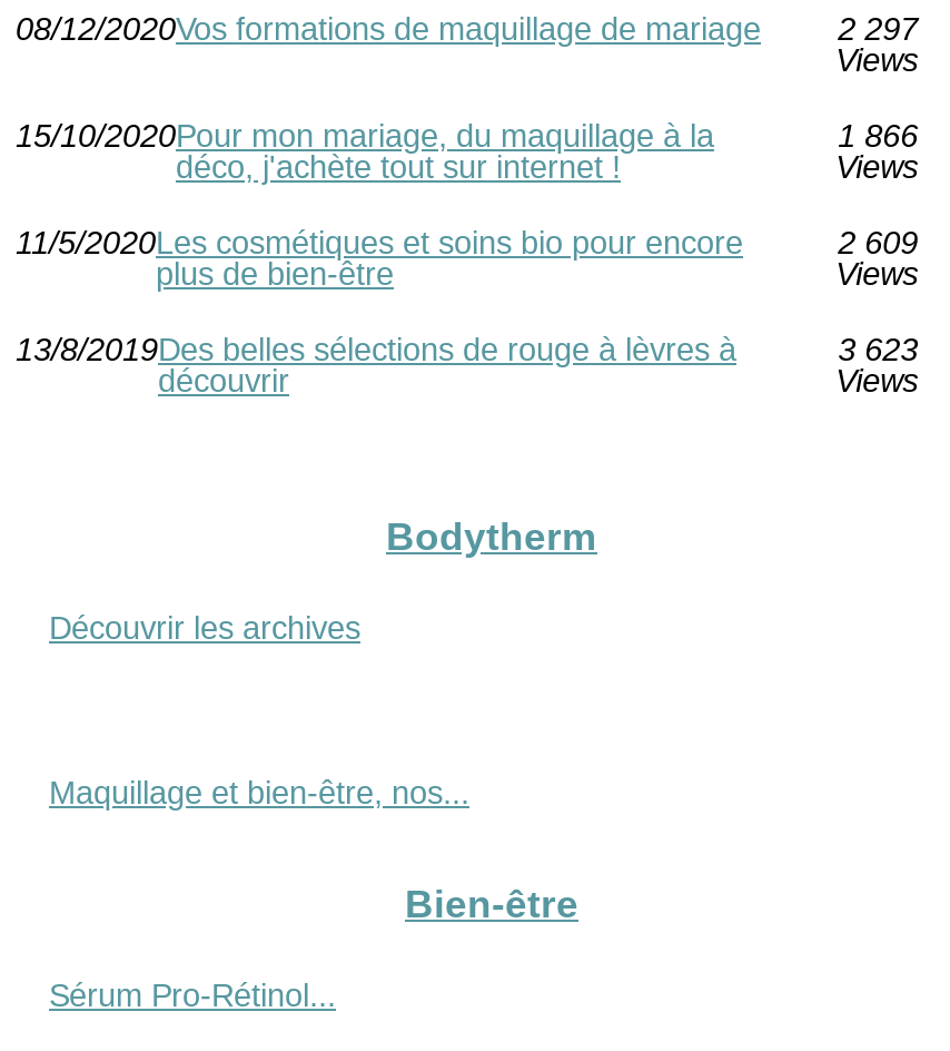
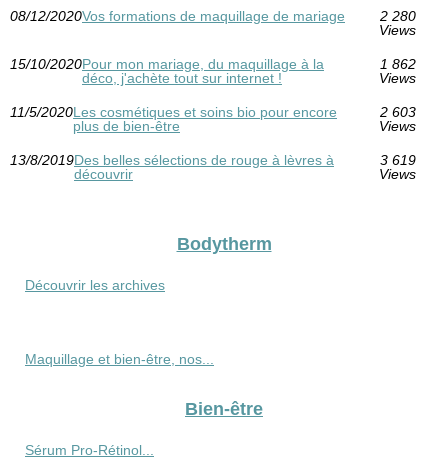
- 2 297
+ 2 280

- 1 866
+ 1 862

- 2 609
+ 2 603

- 3 623
+ 3 619
